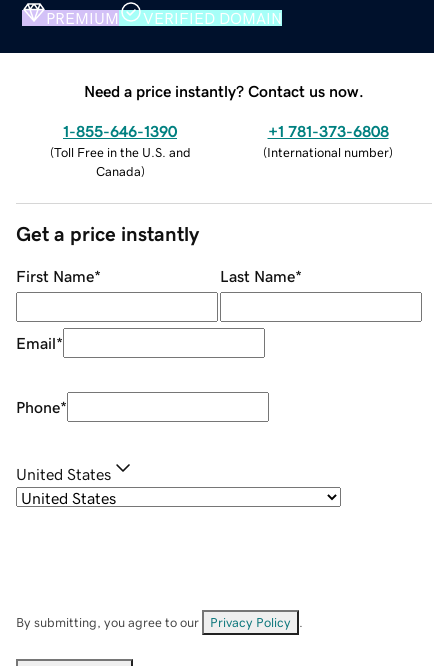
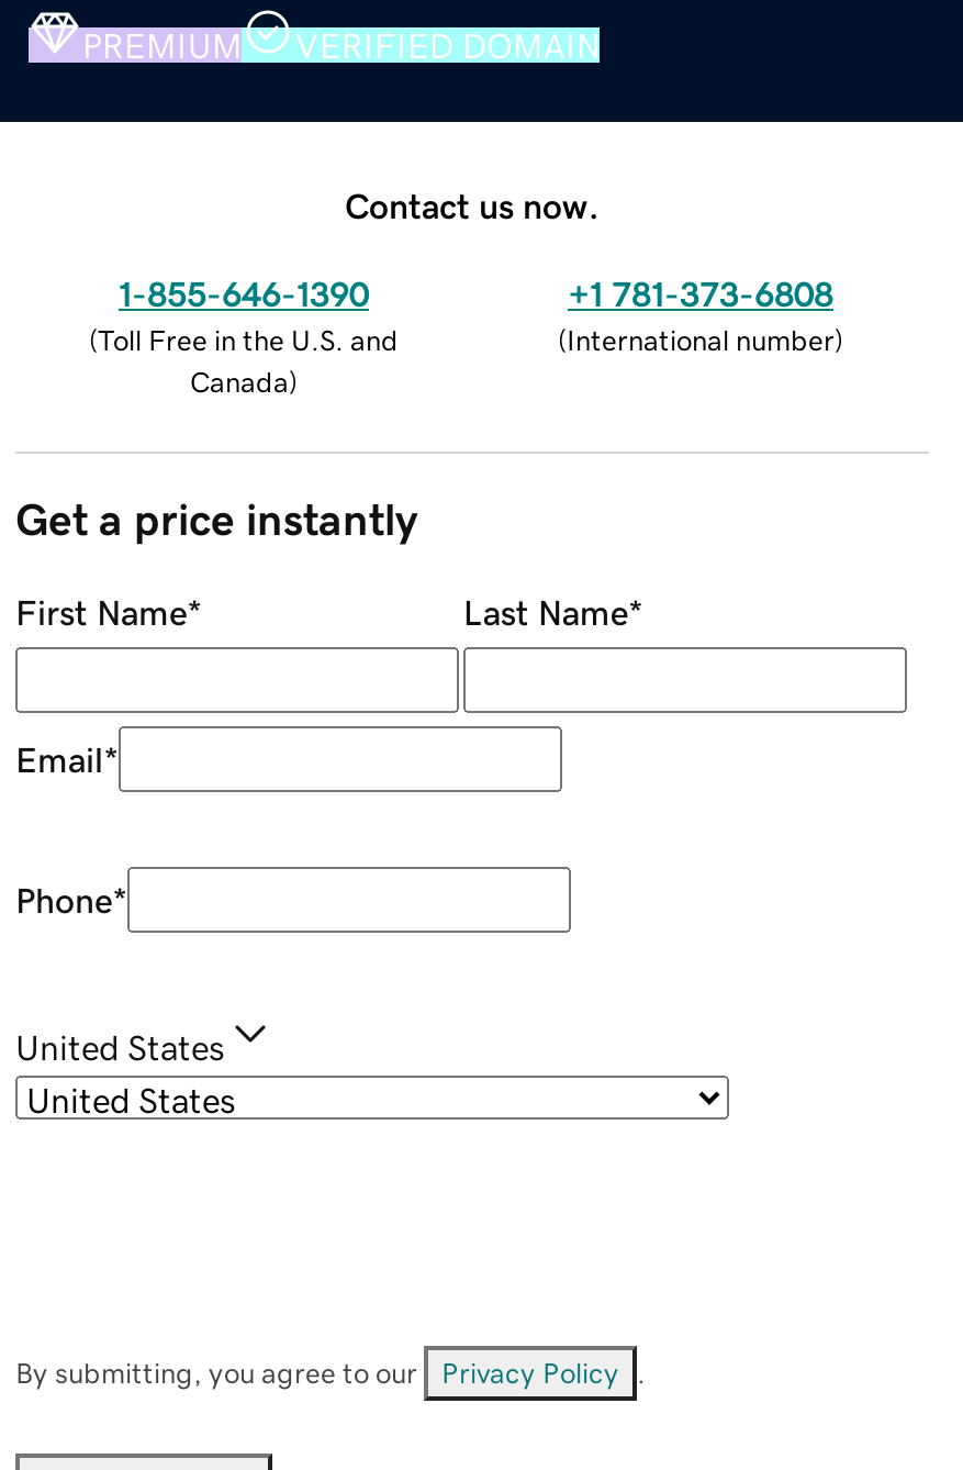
- Need a price instantly? Contact us now.
+ Contact us now.
